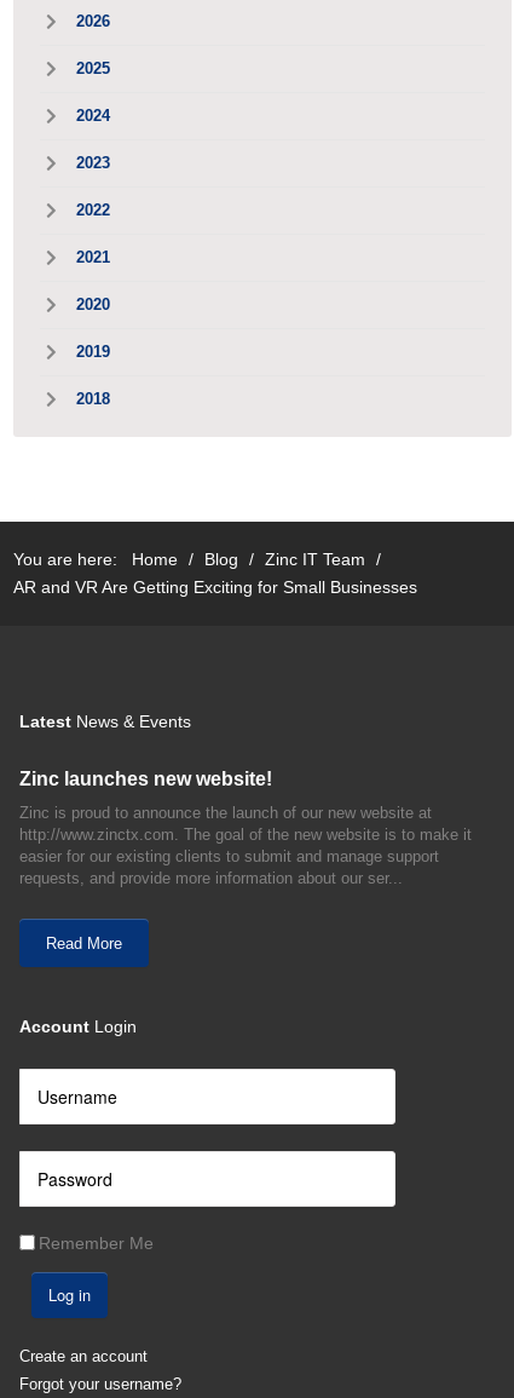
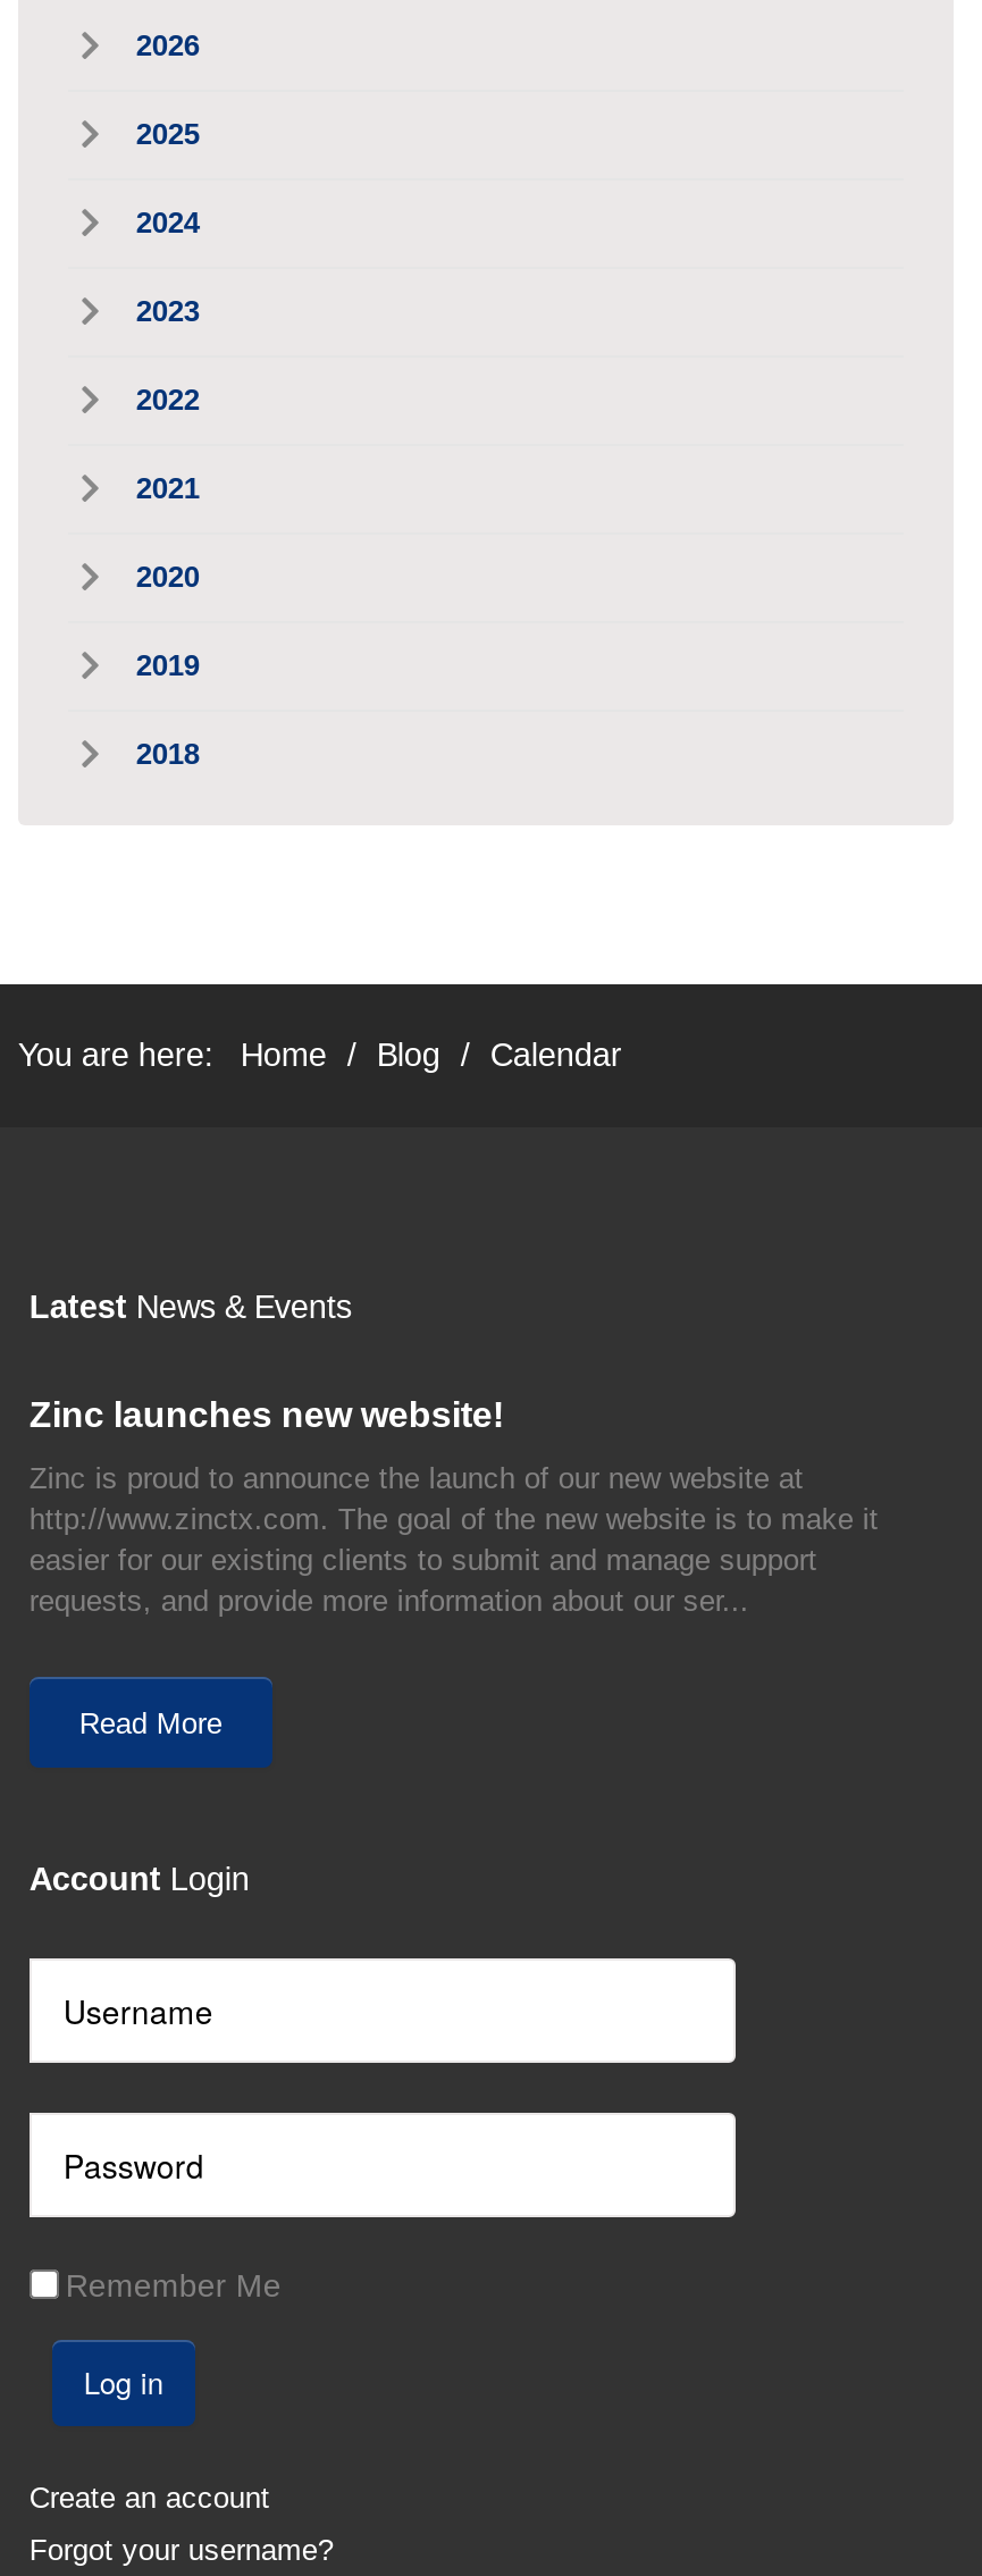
- You are here: Home / Blog / Zinc IT Team /
- AR and VR Are Getting Exciting for Small Businesses
+ You are here: Home / Blog / Calendar
